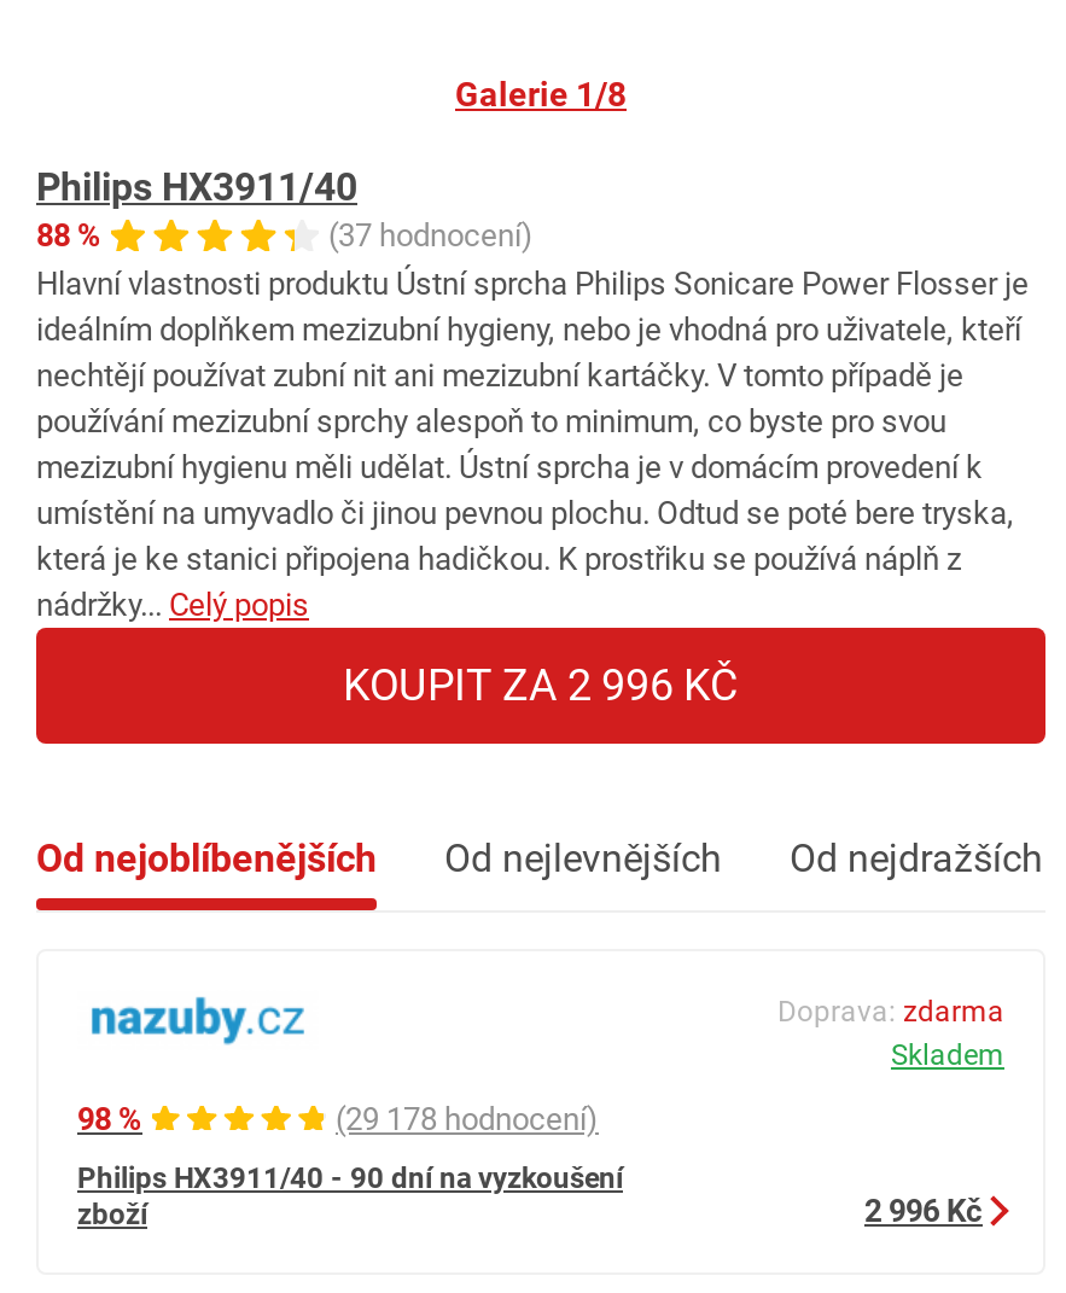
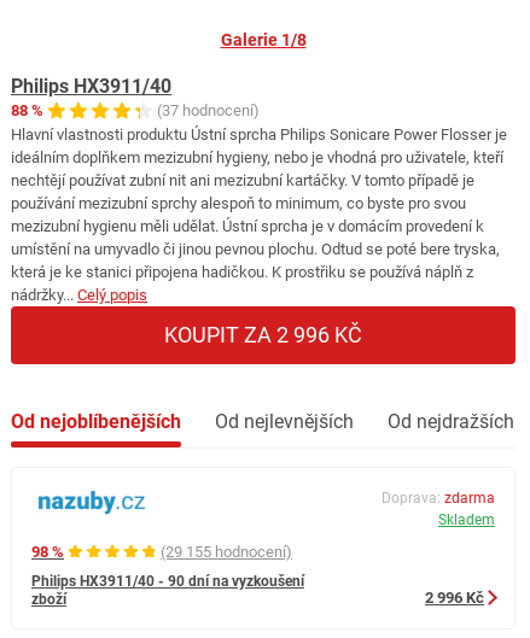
- (29 178 hodnocení)
+ (29 155 hodnocení)
